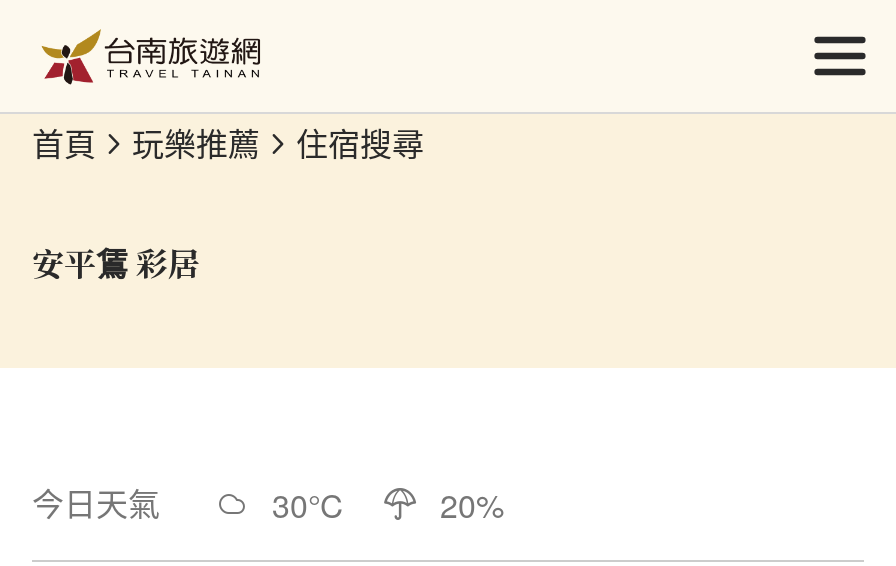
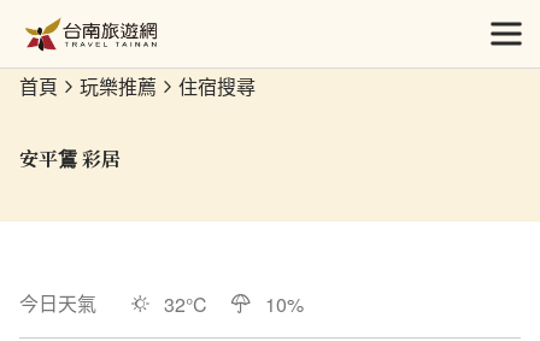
- 30°C
+ 32°C

- 20%
+ 10%
